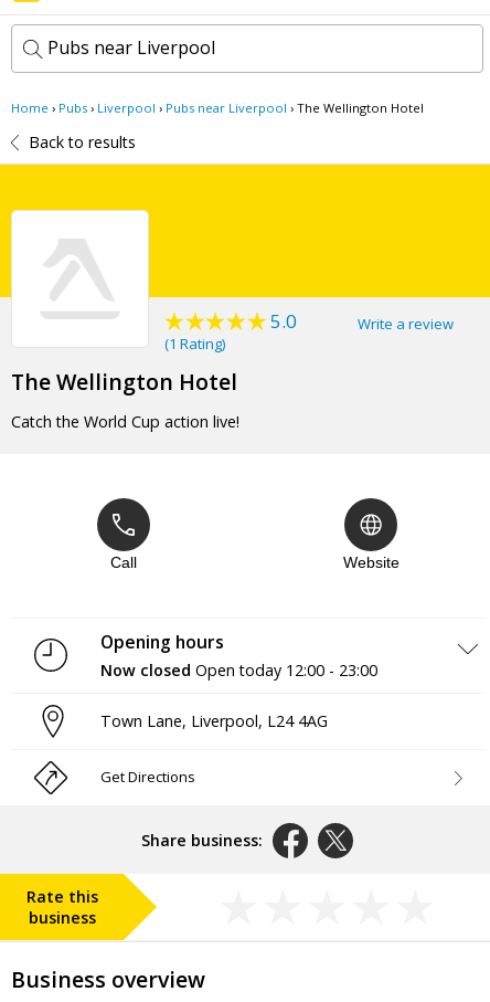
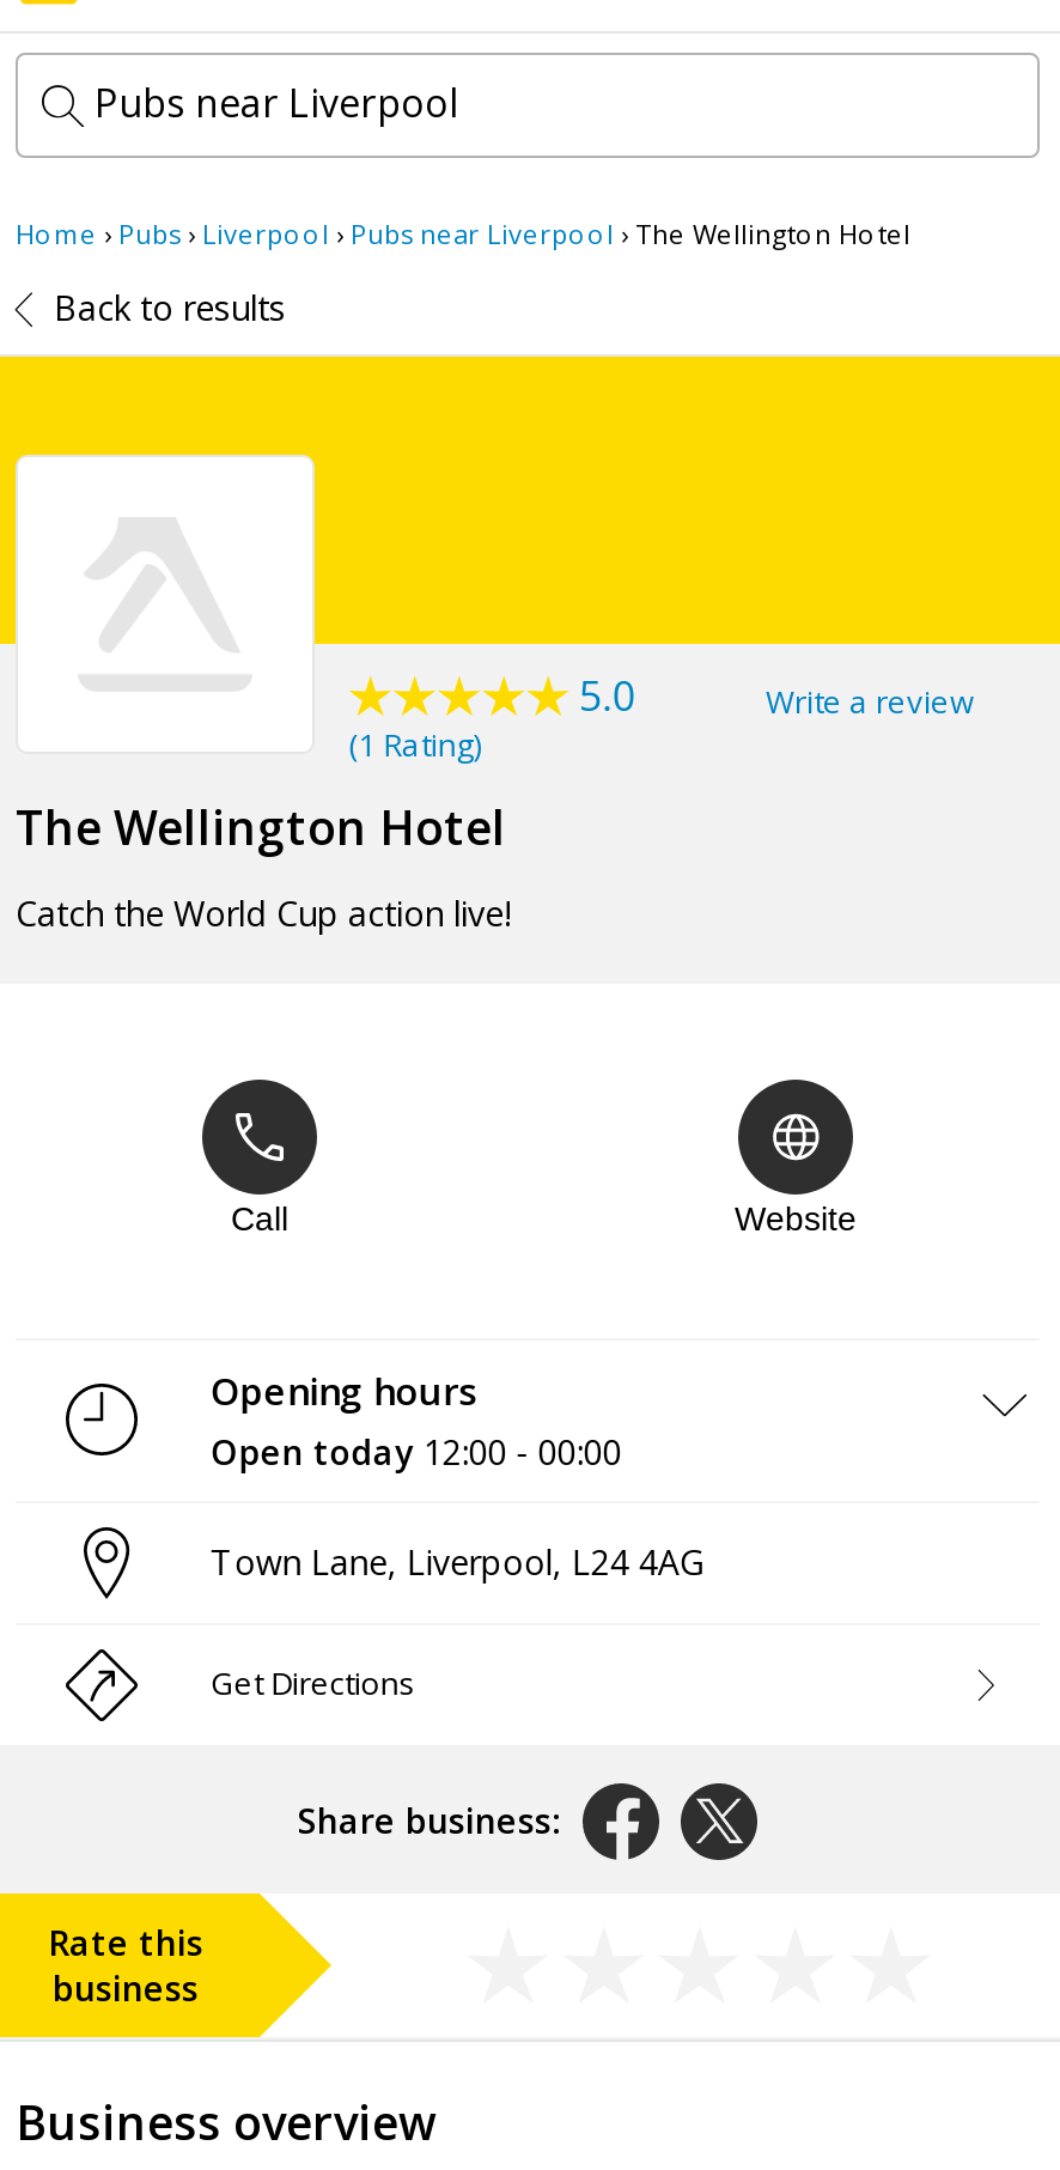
- Now closed Open today 12:00 - 23:00
+ Open today 12:00 - 00:00
